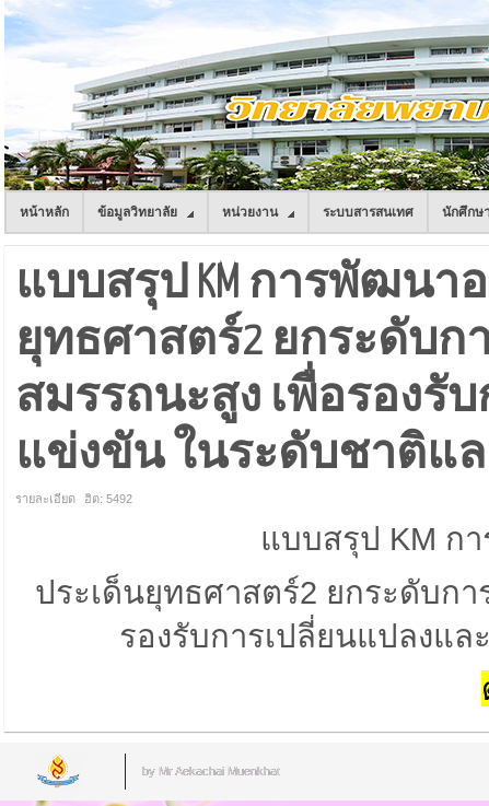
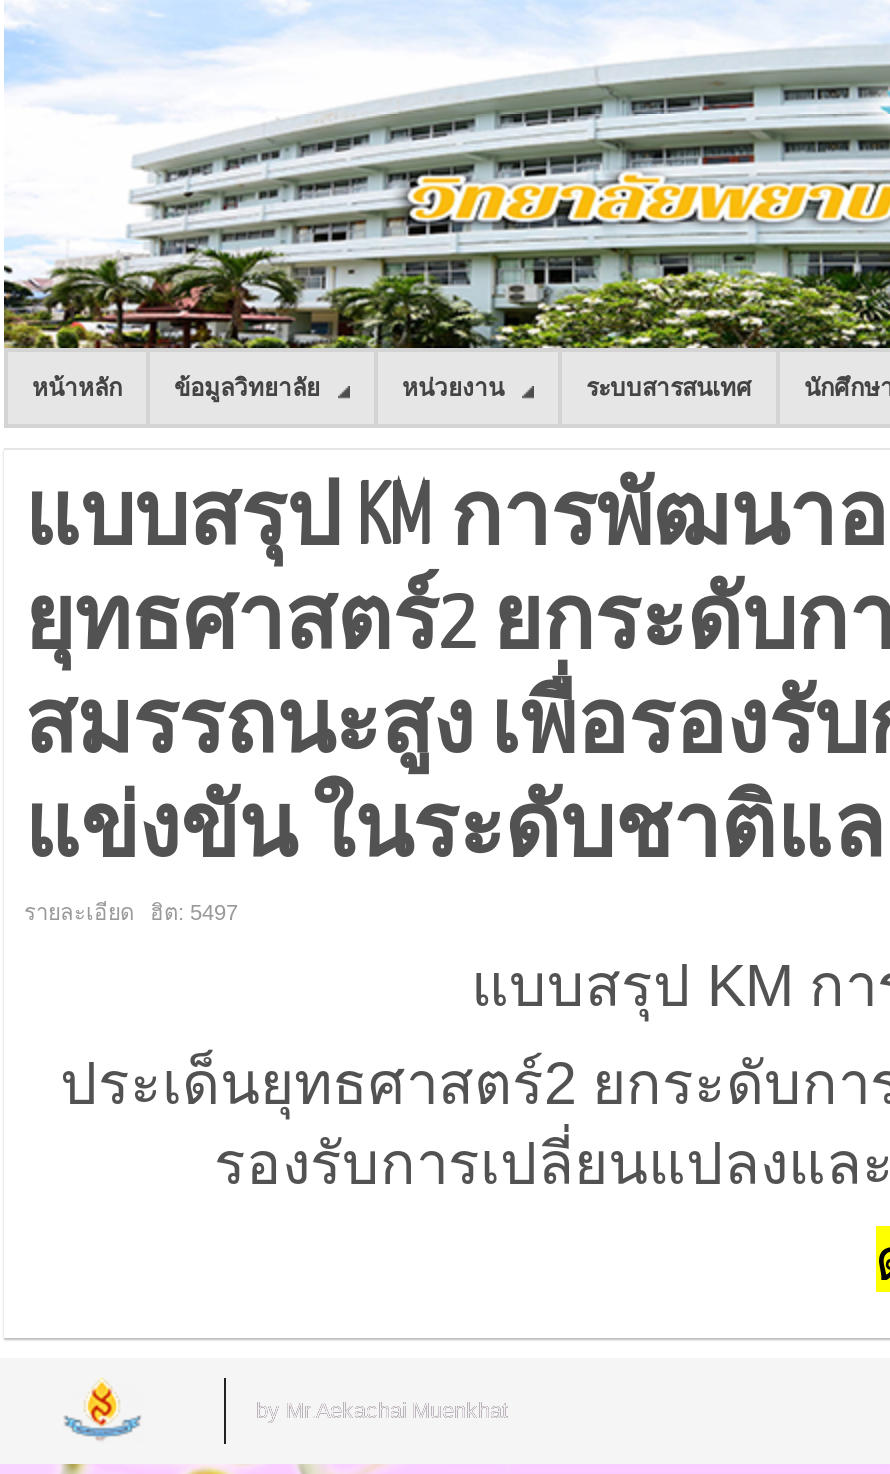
- รายละเอียด ฮิต: 5492
+ รายละเอียด ฮิต: 5497
